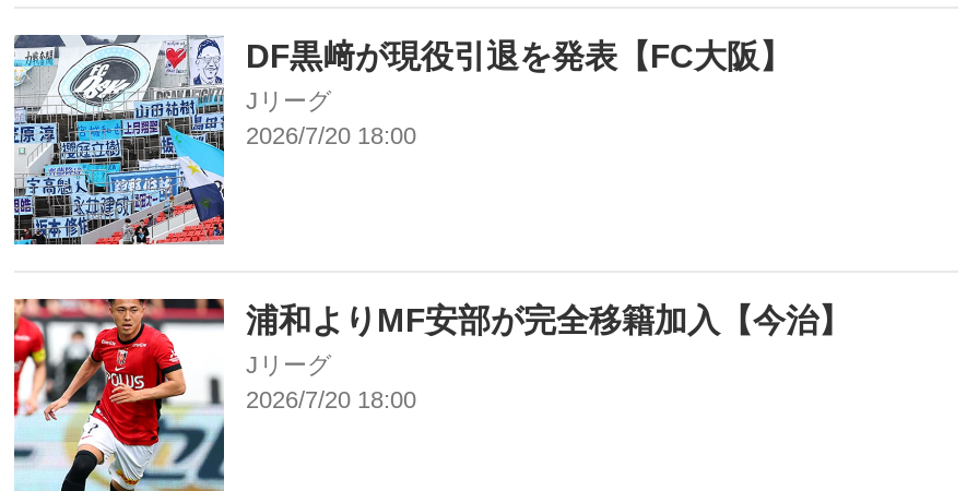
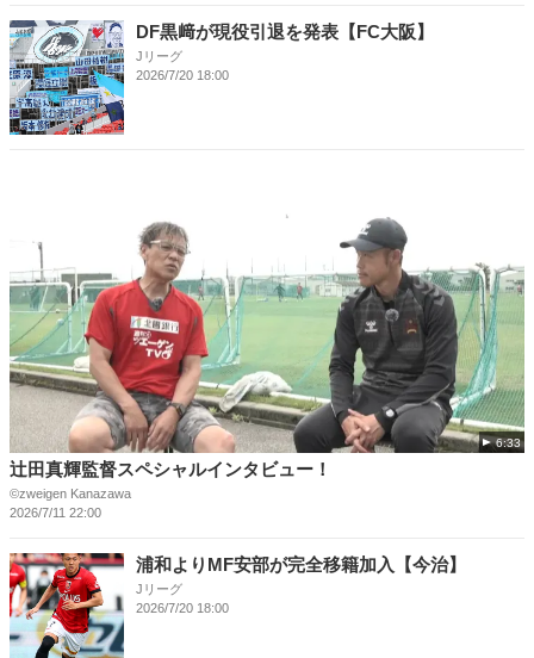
+ [image]
+ 6:33
+ 辻田真輝監督スペシャルインタビュー！
+ ©︎zweigen Kanazawa
+ 2026/7/11 22:00
